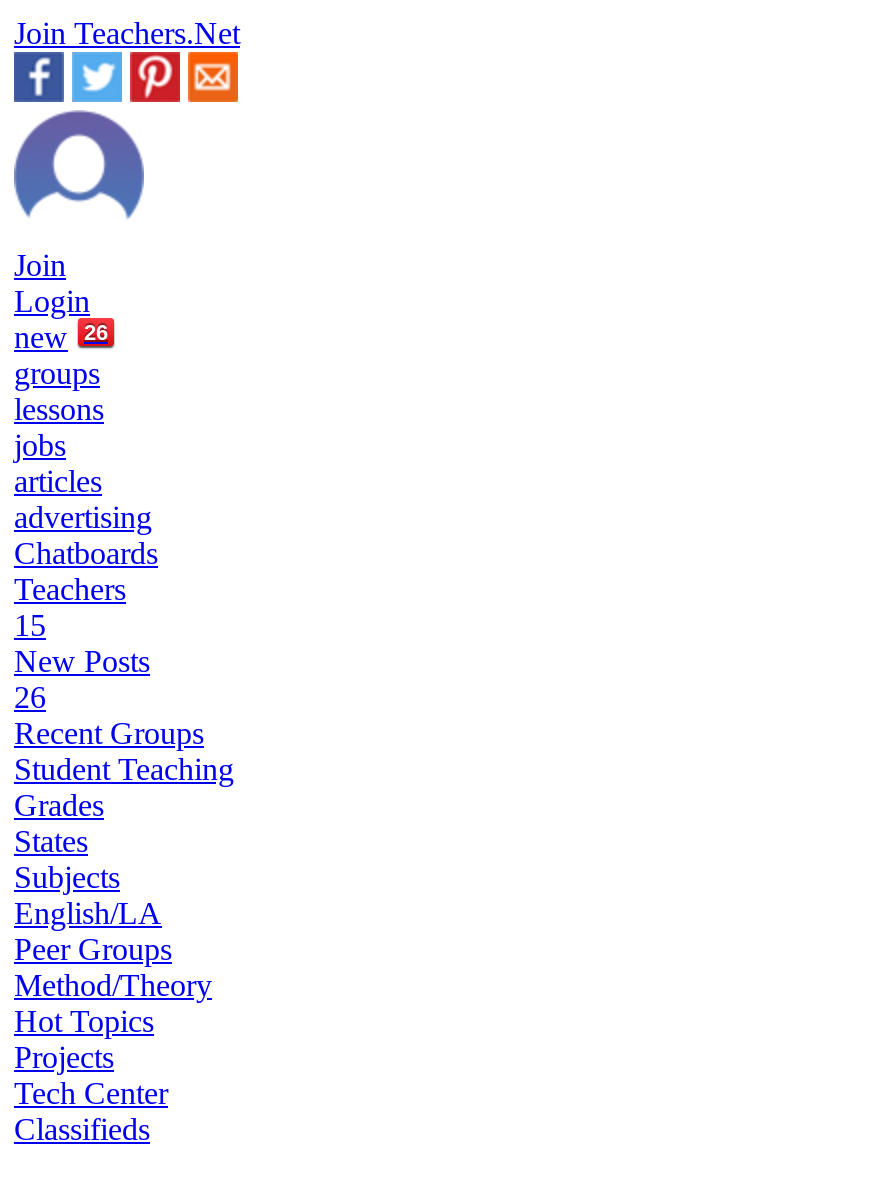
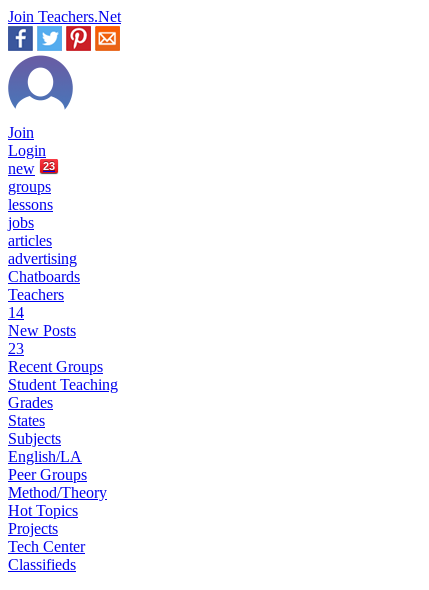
- new 26
+ new 23

- 15
+ 14

- 26
+ 23
